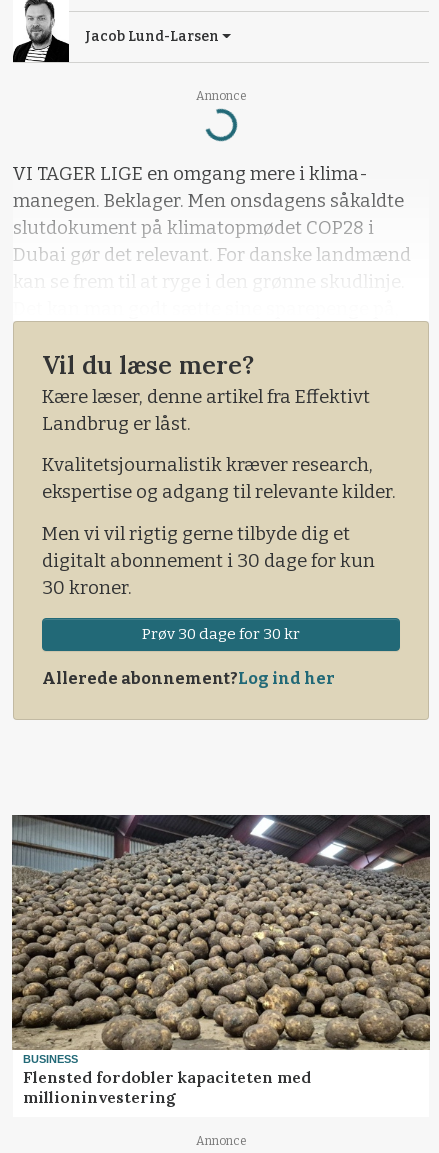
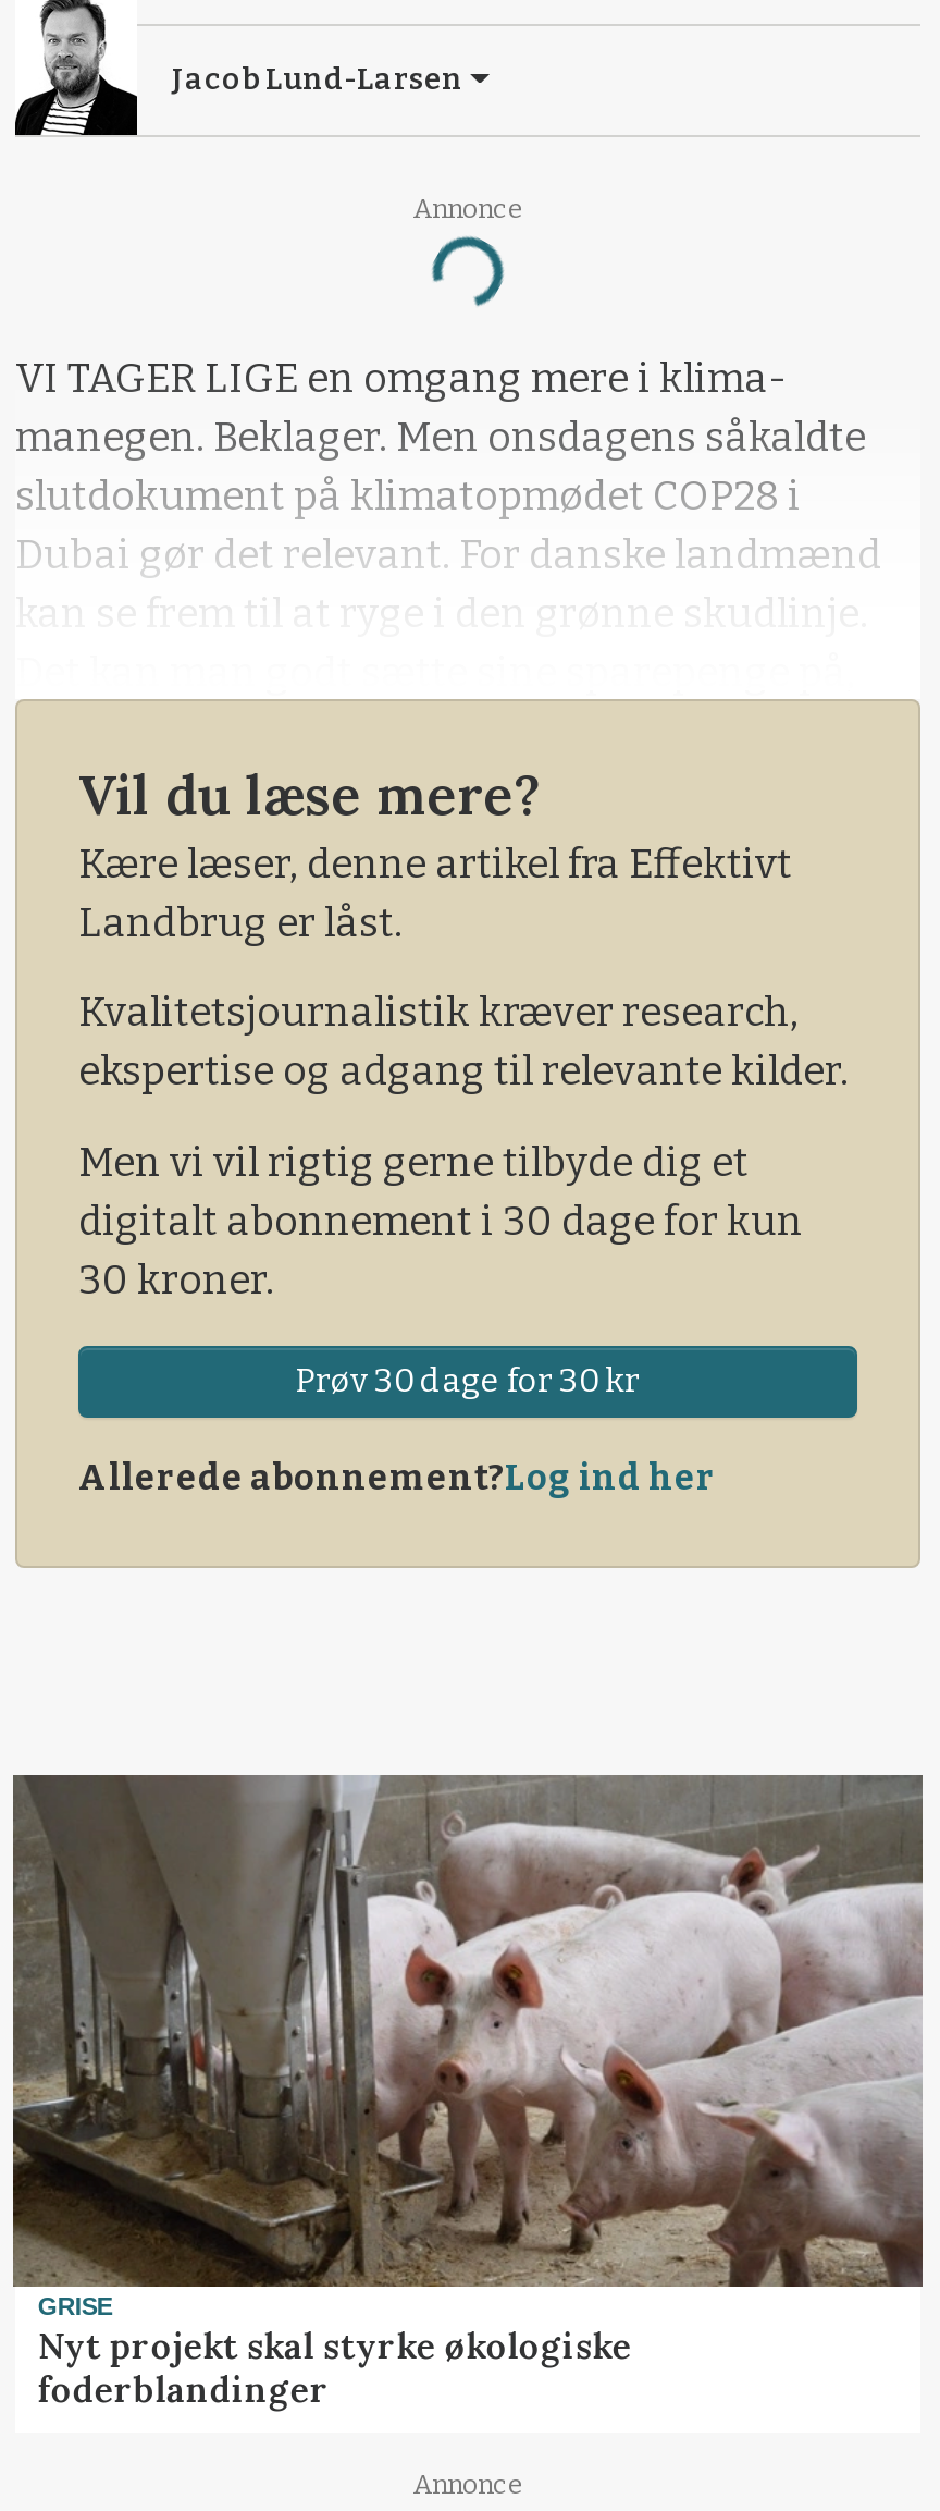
- [image]
- BUSINESS
- Flensted fordobler kapaciteten med
- millioninvestering
+ [image]
+ GRISE
+ Nyt projekt skal styrke økologiske
+ foderblandinger
